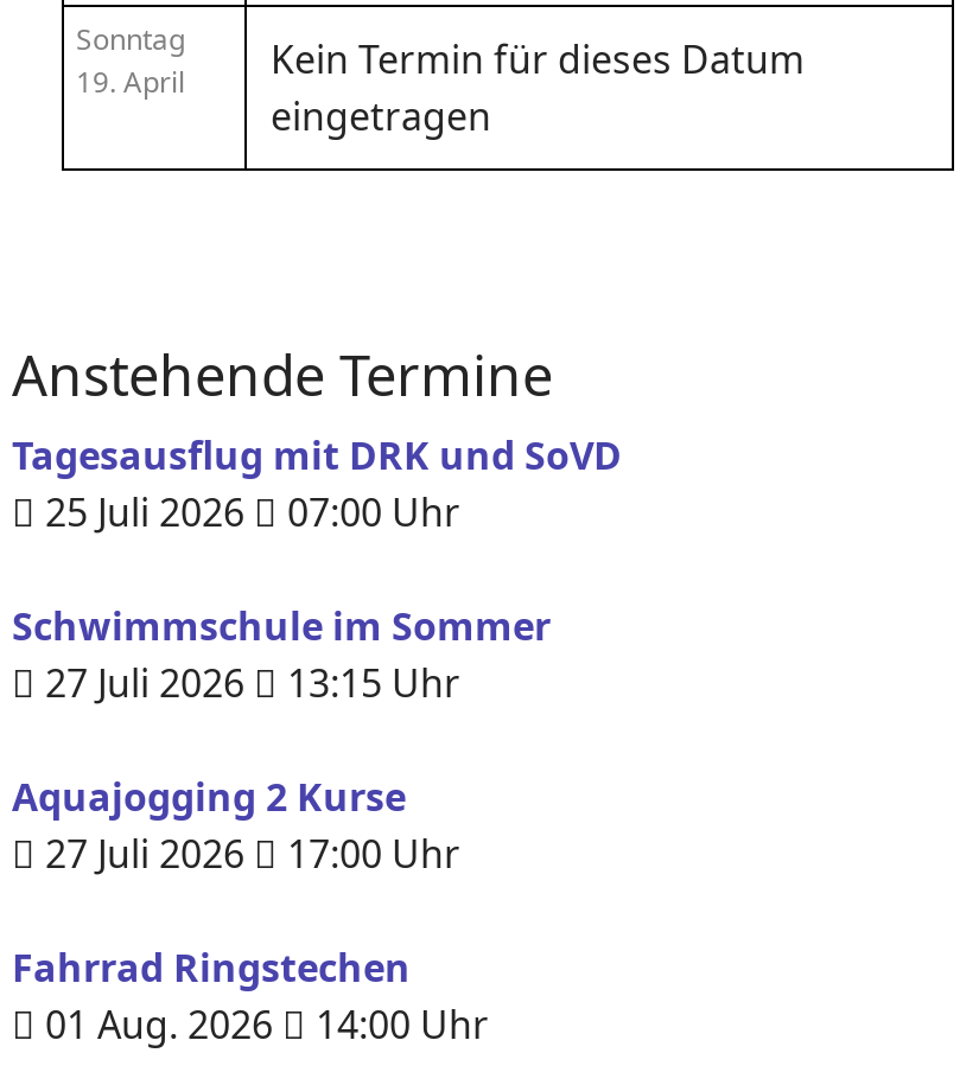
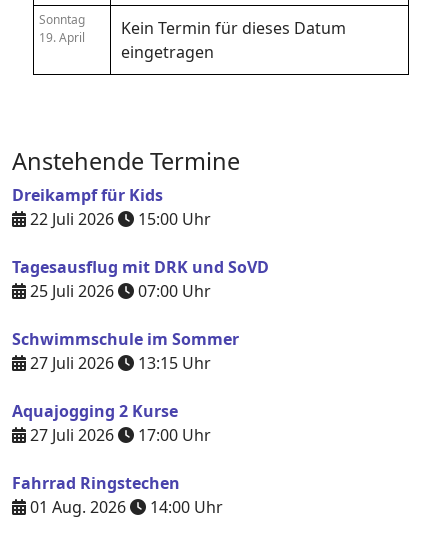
+ Dreikampf für Kids
+ 22 Juli 2026
+ 15:00 Uhr
